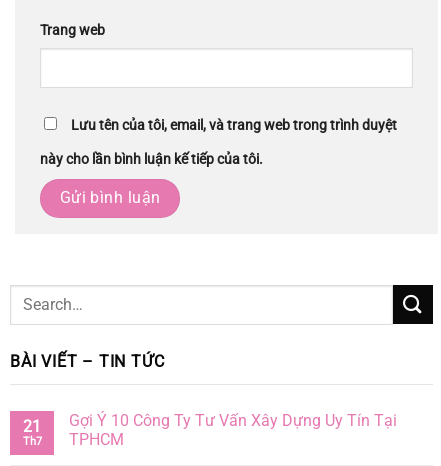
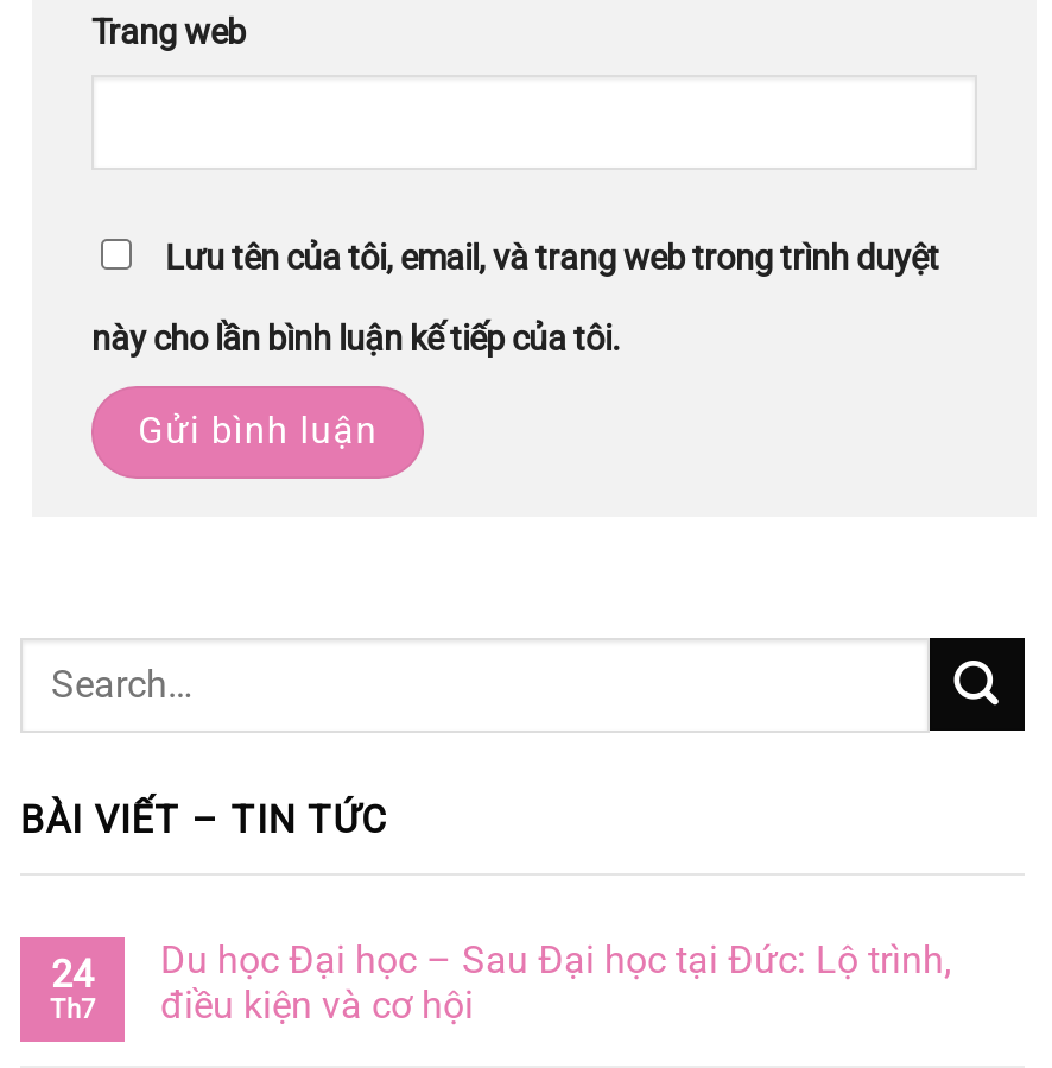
- Gợi Ý 10 Công Ty Tư Vấn Xây Dựng Uy Tín Tại
- TPHCM
+ Du học Đại học – Sau Đại học tại Đức: Lộ trình,
+ điều kiện và cơ hội

- 21
+ 24
